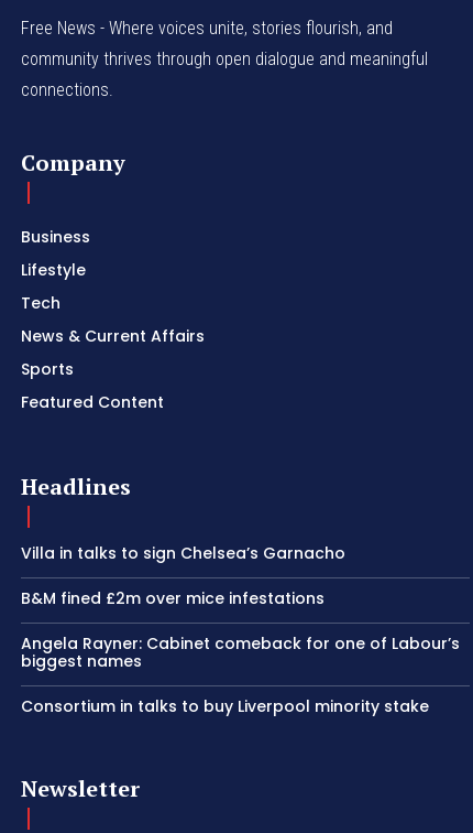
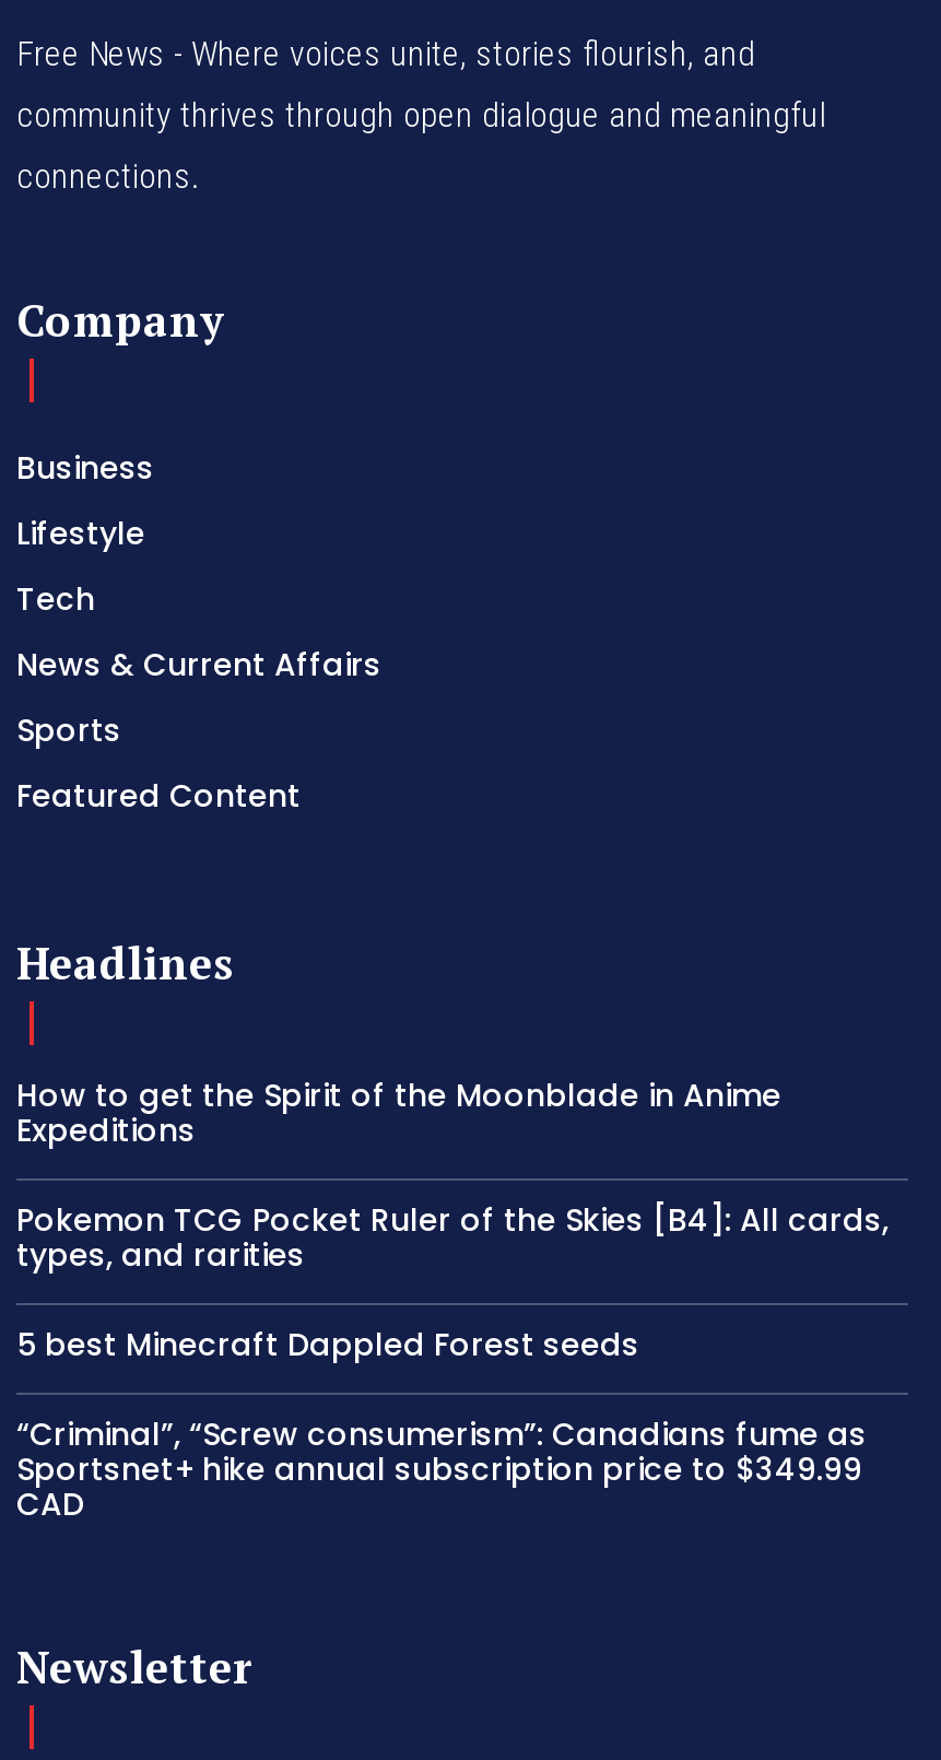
- Villa in talks to sign Chelsea’s Garnacho
+ How to get the Spirit of the Moonblade in Anime
+ Expeditions

- B&M fined £2m over mice infestations
+ Pokemon TCG Pocket Ruler of the Skies [B4]: All cards,
+ types, and rarities

- Angela Rayner: Cabinet comeback for one of Labour’s
- biggest names
+ 5 best Minecraft Dappled Forest seeds

- Consortium in talks to buy Liverpool minority stake
+ “Criminal”, “Screw consumerism”: Canadians fume as
+ Sportsnet+ hike annual subscription price to $349.99
+ CAD
